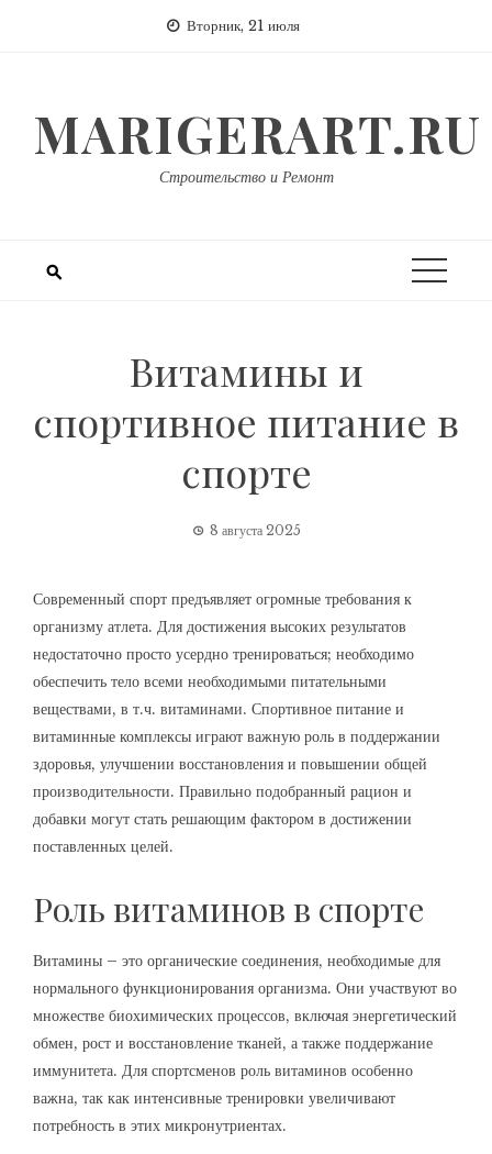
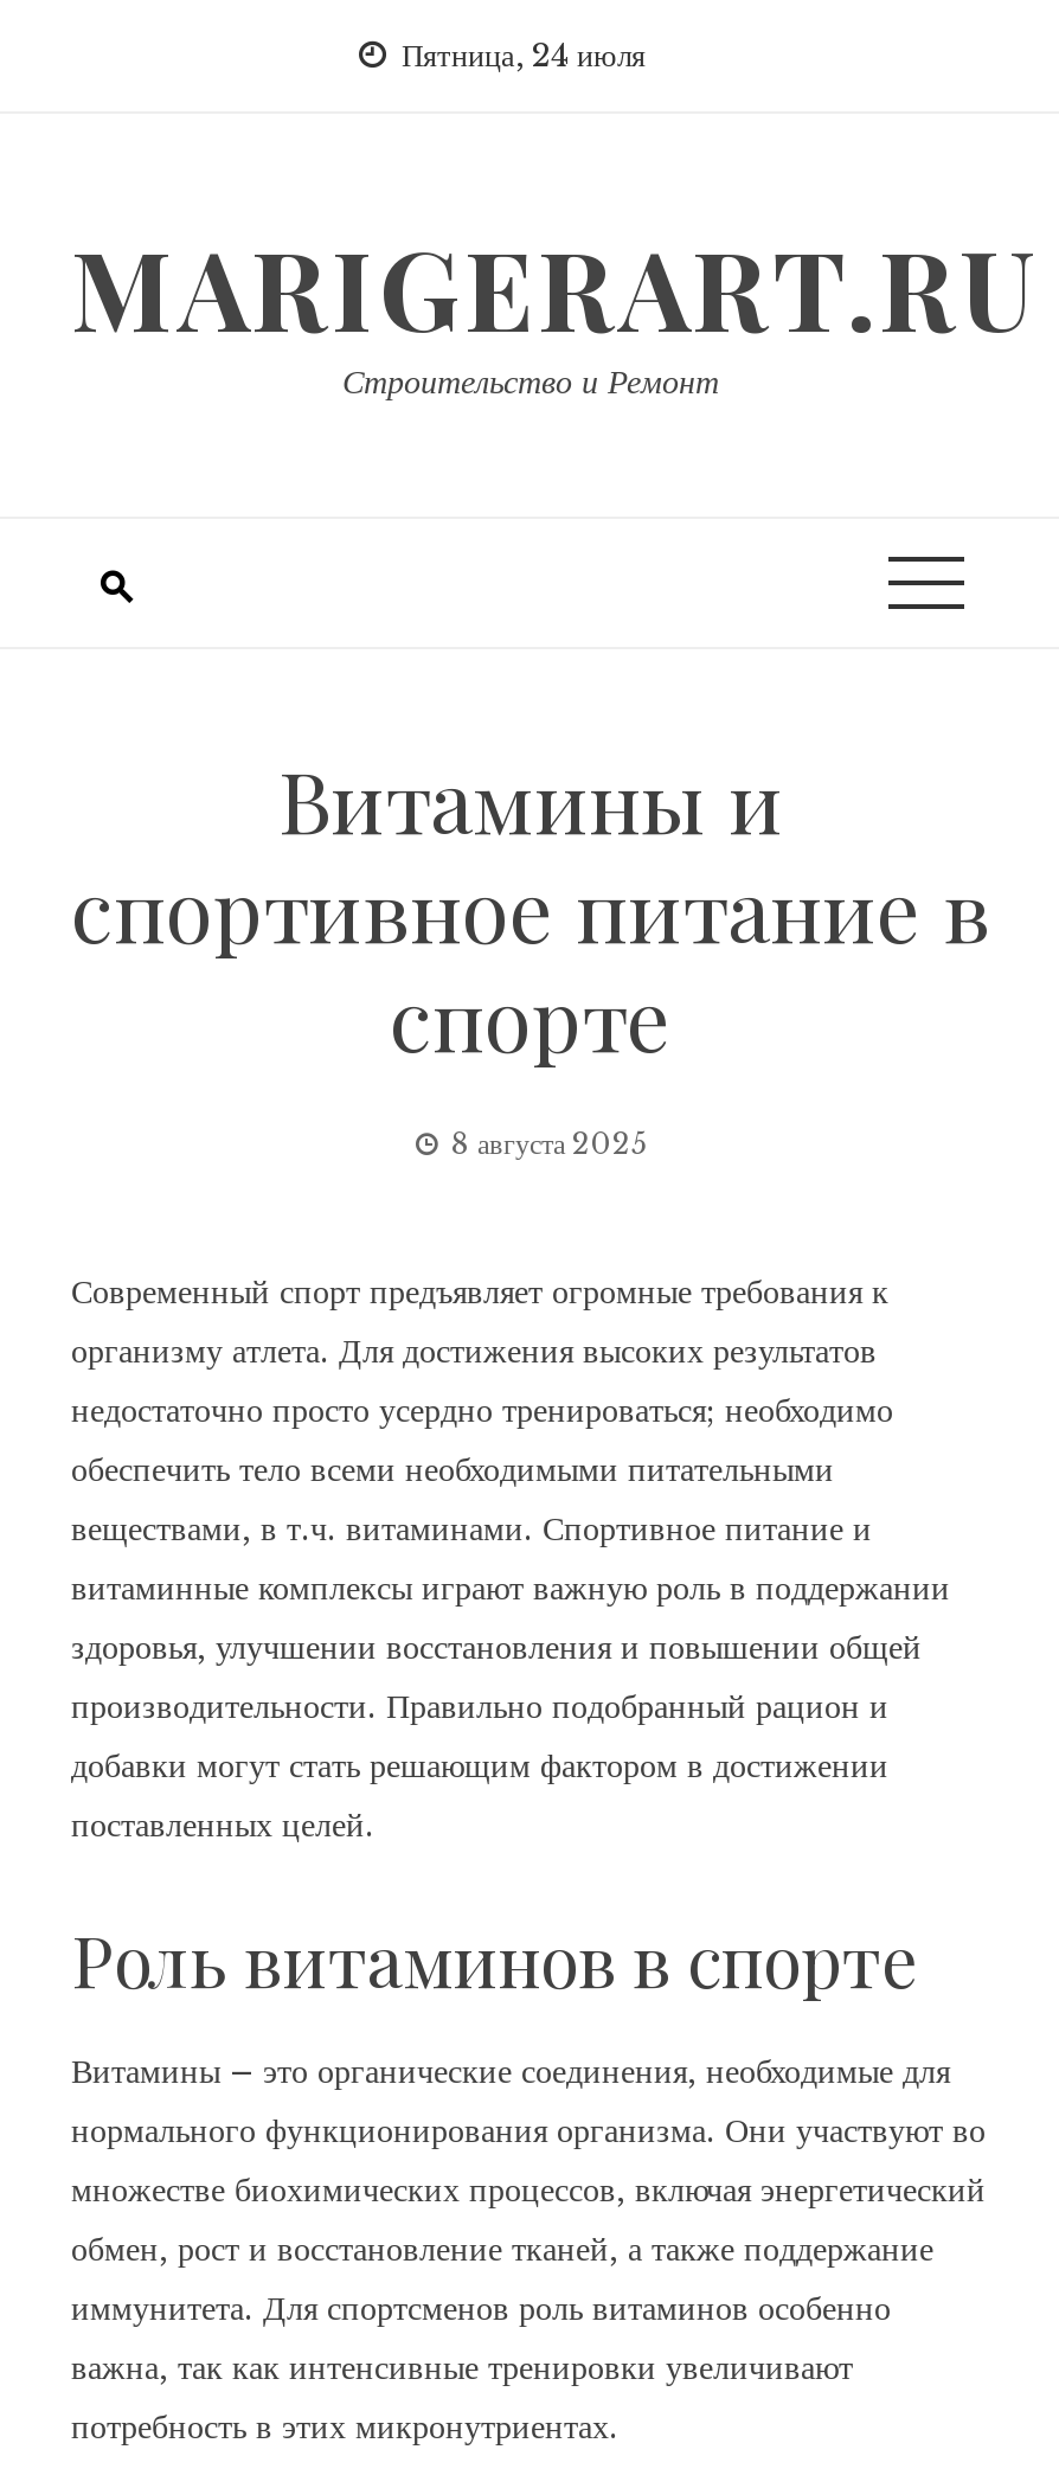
- Вторник, 21 июля
+ Пятница, 24 июля
